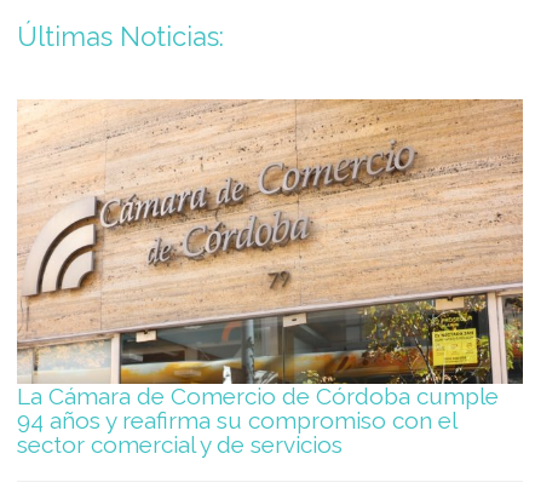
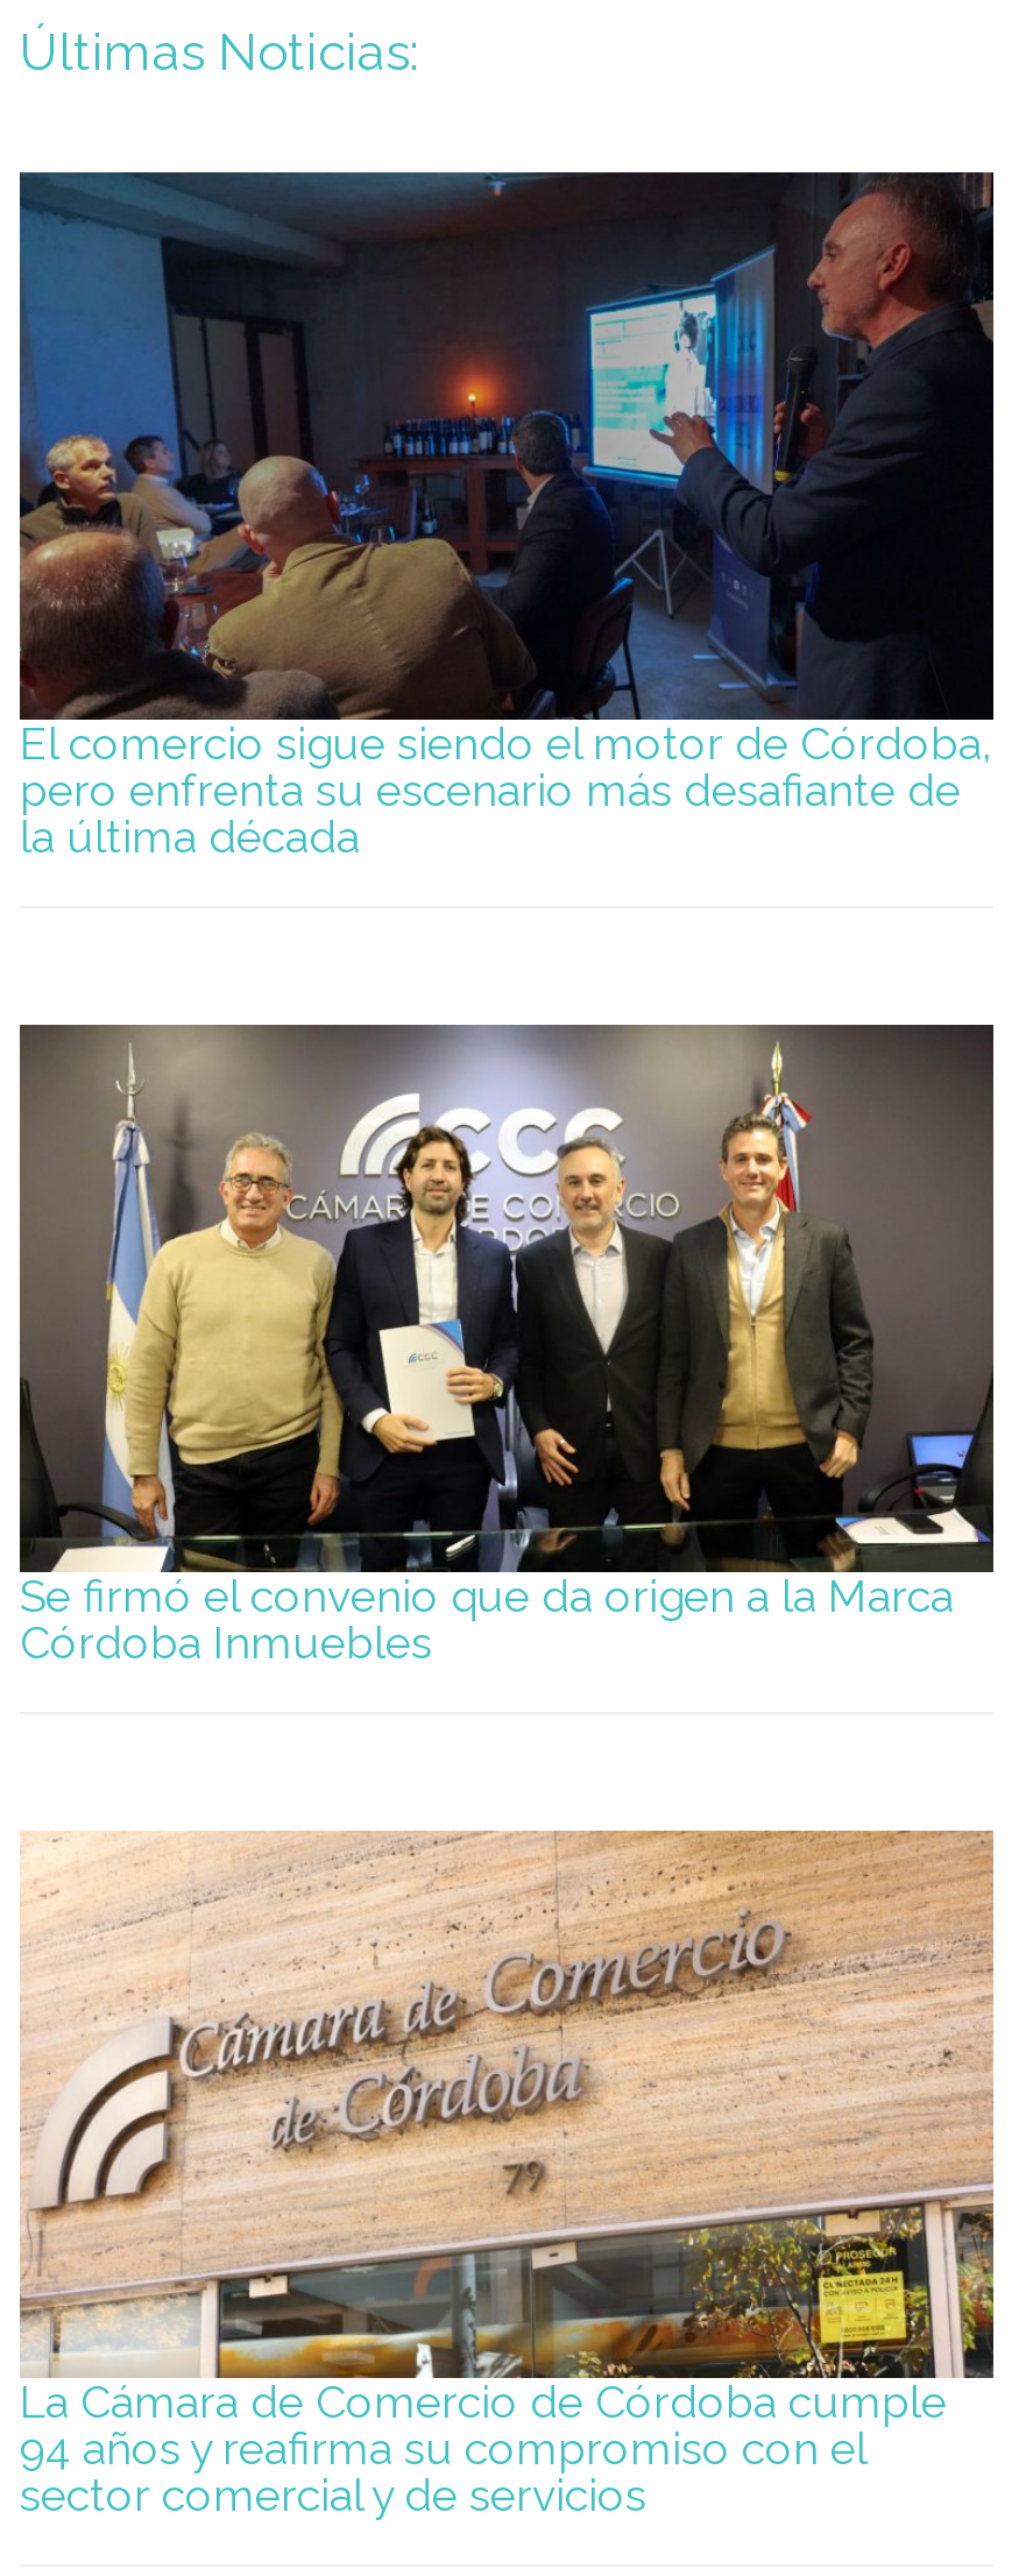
+ [image]
+ El comercio sigue siendo el motor de Córdoba,
+ pero enfrenta su escenario más desafiante de
+ la última década

+ [image]
+ Se firmó el convenio que da origen a la Marca
+ Córdoba Inmuebles
